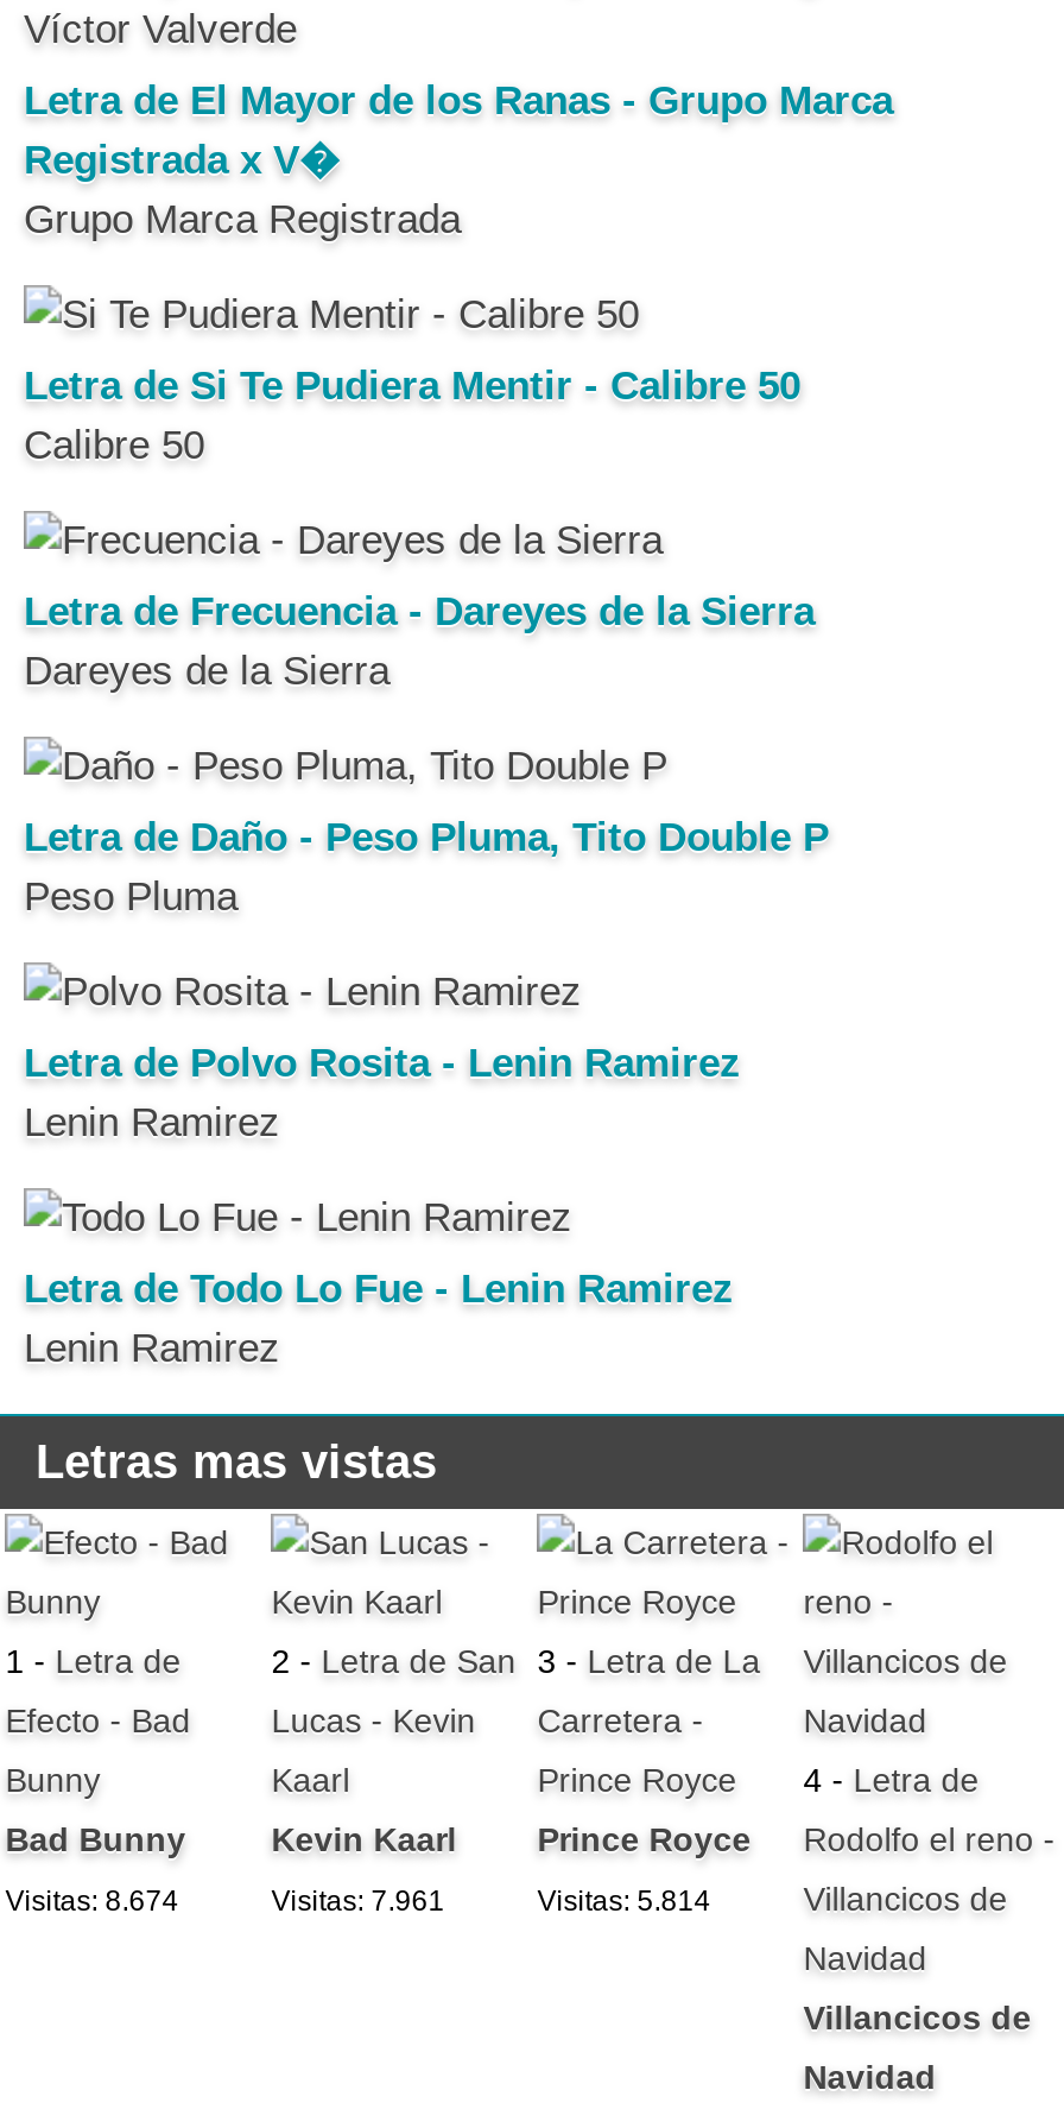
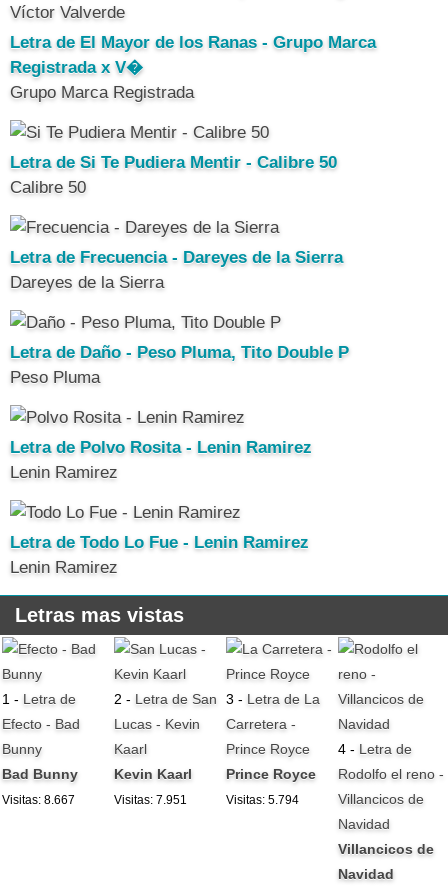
- Visitas: 8.674
+ Visitas: 8.667

- Visitas: 7.961
+ Visitas: 7.951

- Visitas: 5.814
+ Visitas: 5.794
